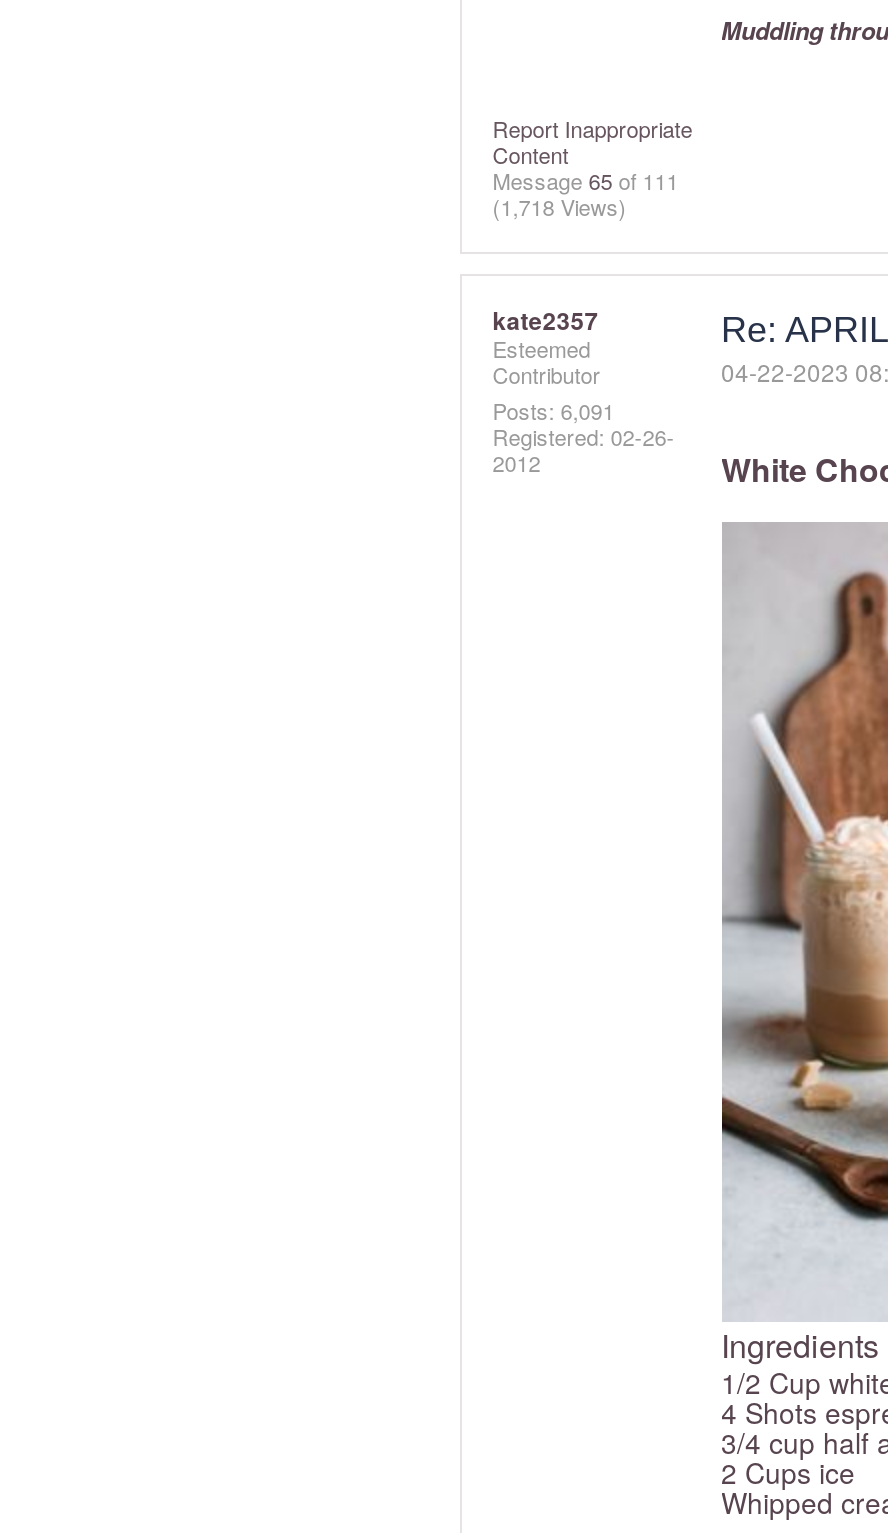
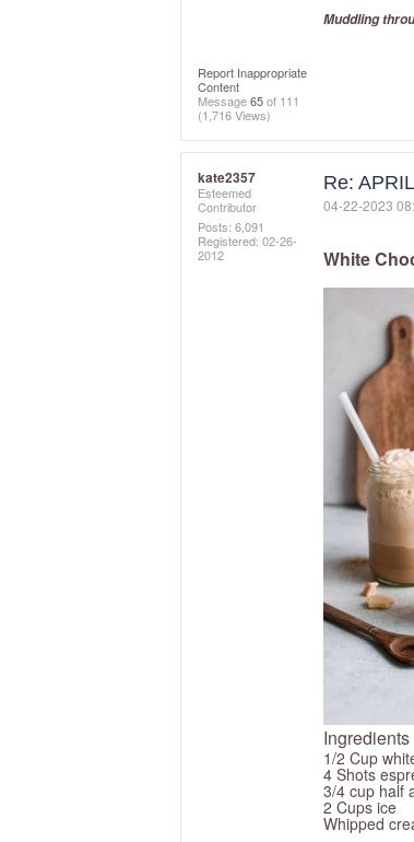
- (1,718 Views)
+ (1,716 Views)
